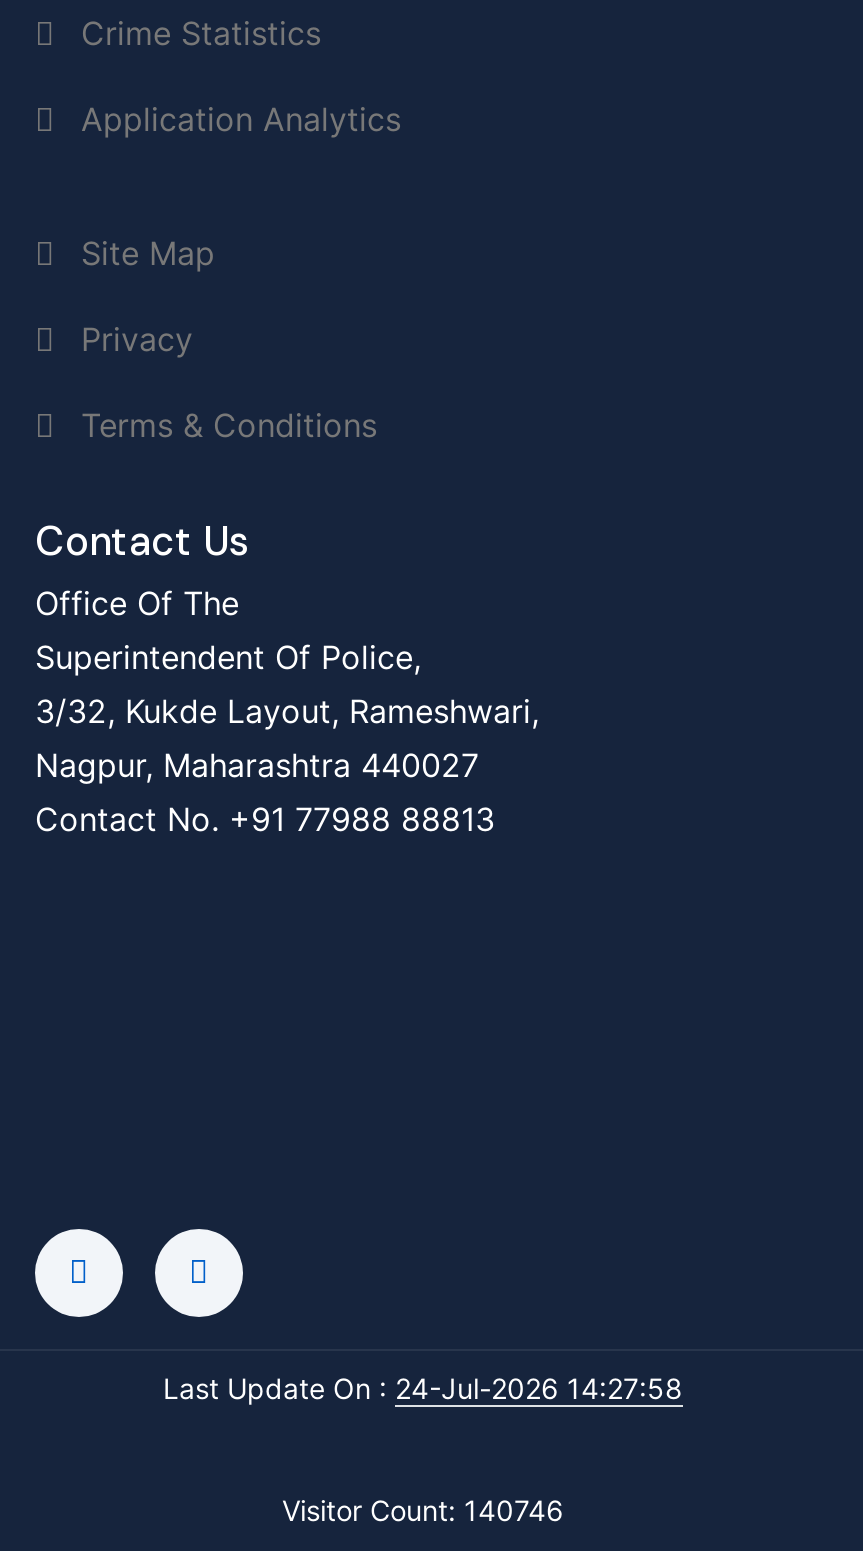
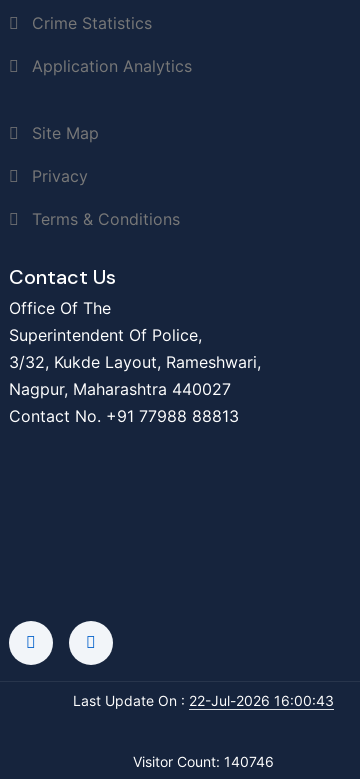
- Last Update On : 24-Jul-2026 14:27:58
+ Last Update On : 22-Jul-2026 16:00:43
